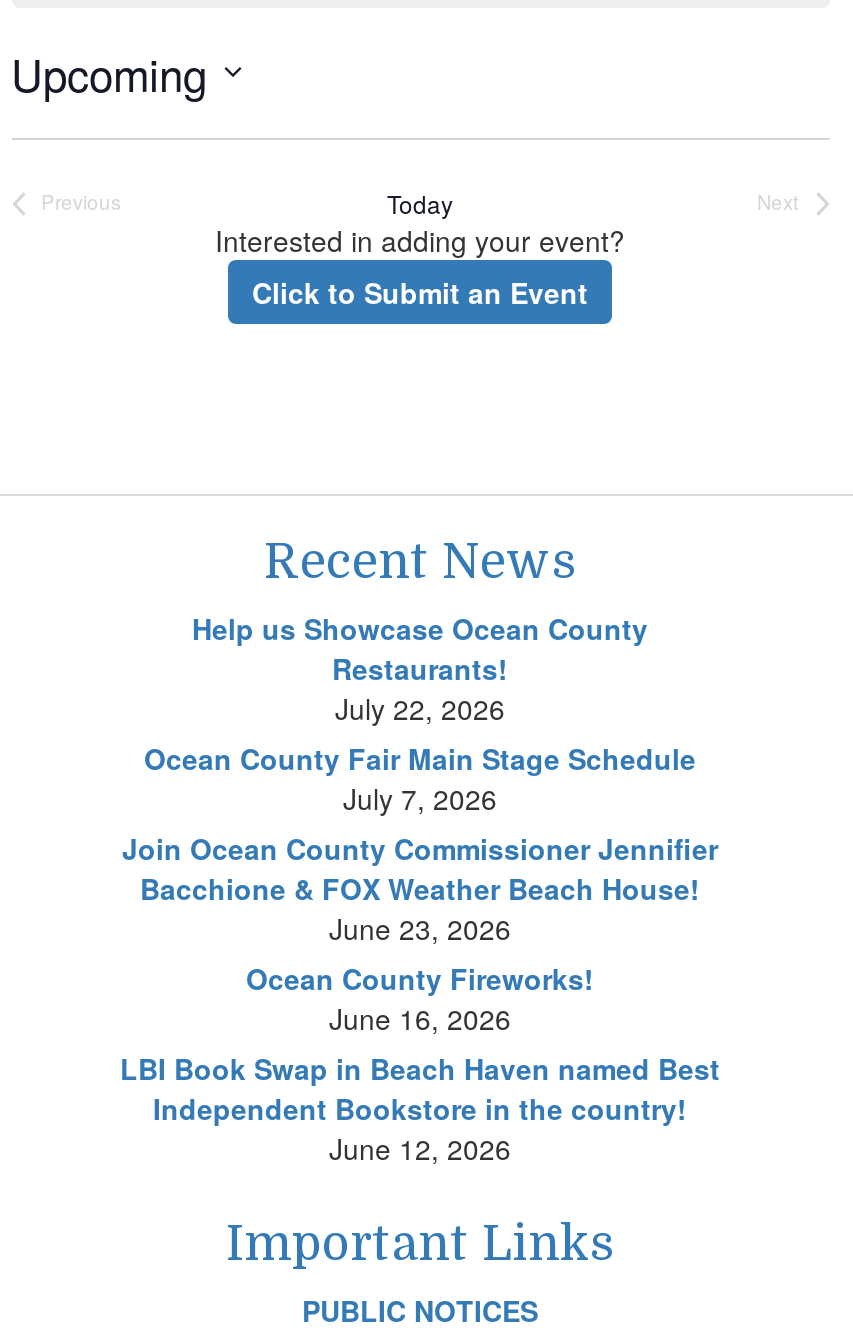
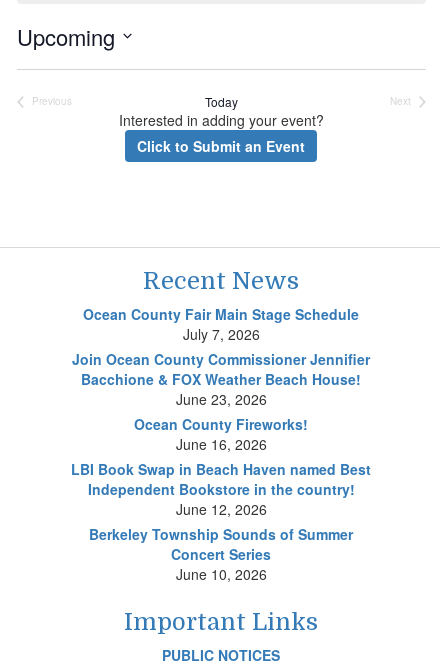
- Help us Showcase Ocean County
- Restaurants!
- July 22, 2026

moved up: Ocean County Fair Main Stage Schedule | July 7, 2026 | Join Ocean County Commissioner Jennifier | ... | Independent Bookstore in the country! | June 12, 2026

+ Berkeley Township Sounds of Summer
+ Concert Series
+ June 10, 2026
